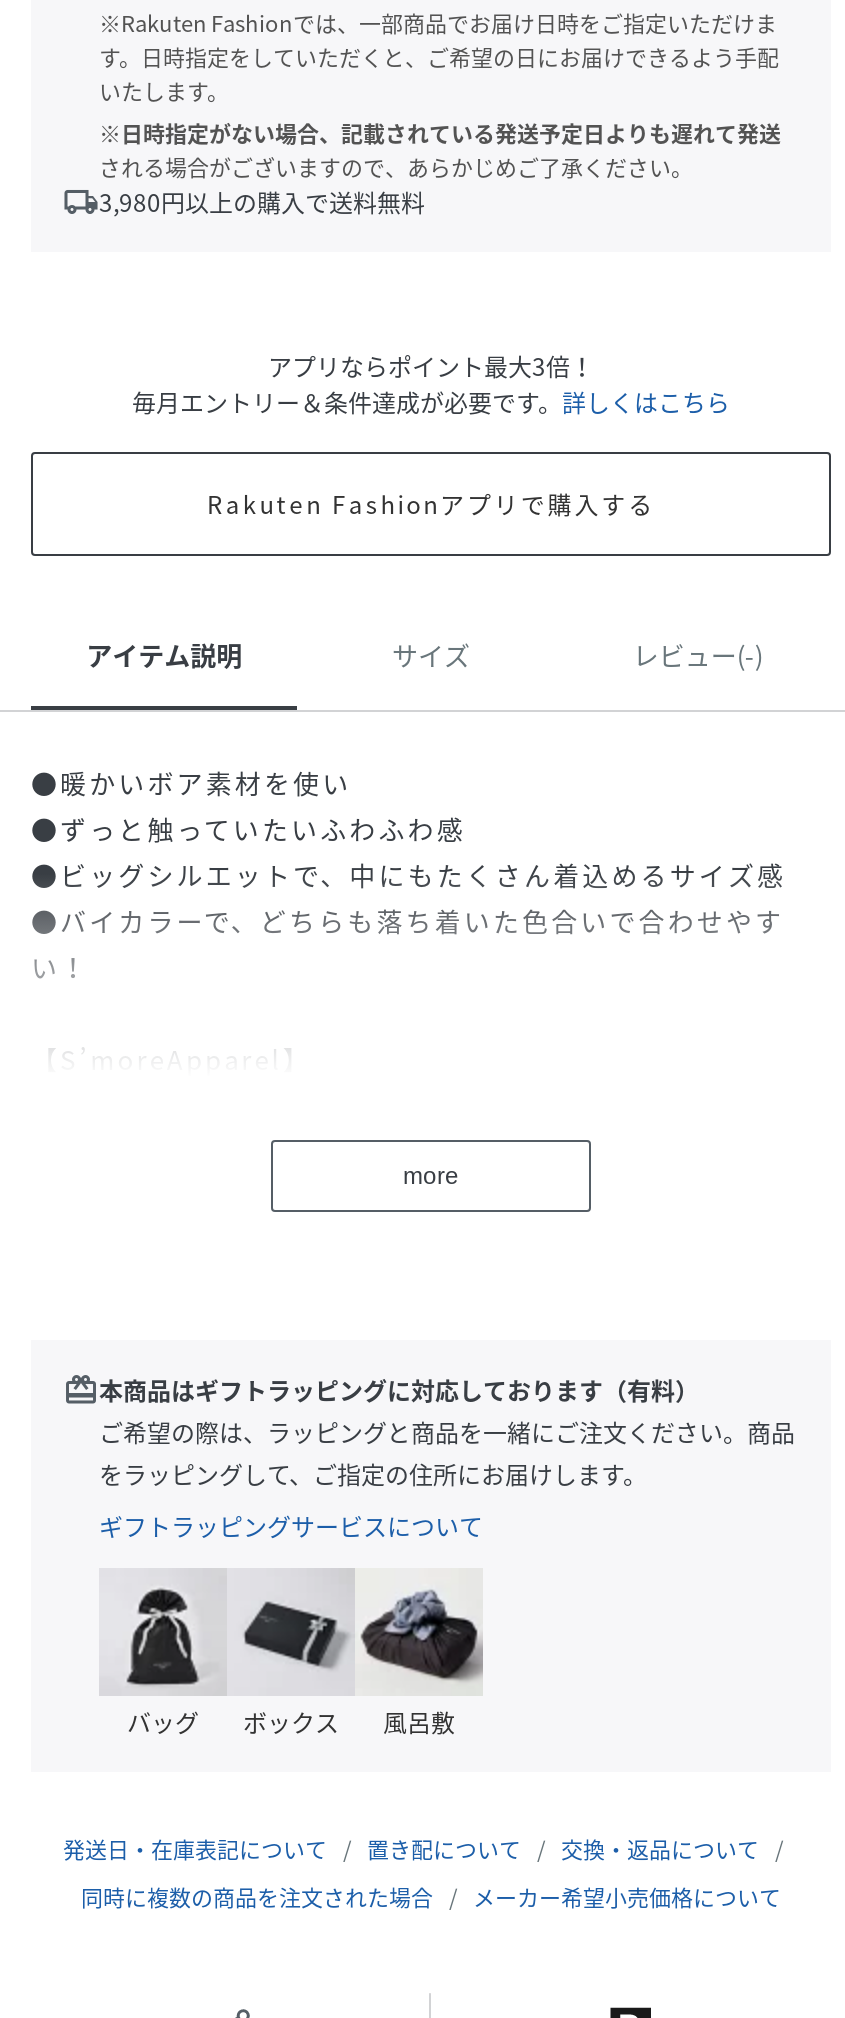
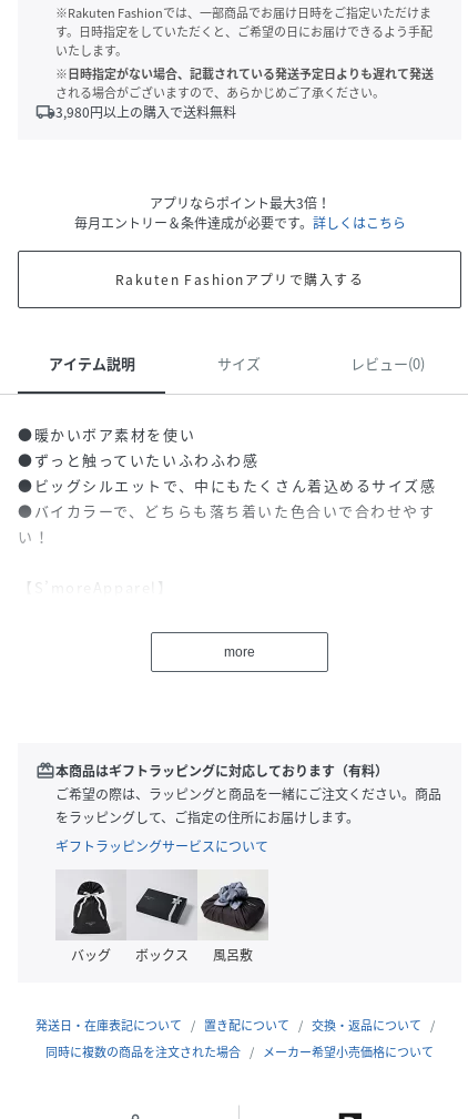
- レビュー(-)
+ レビュー(0)
